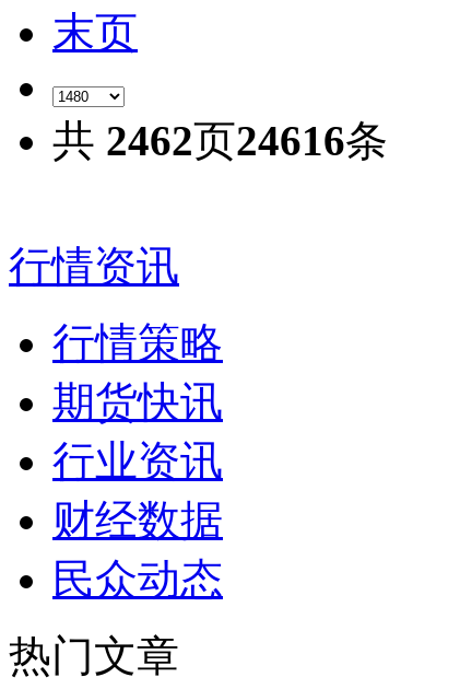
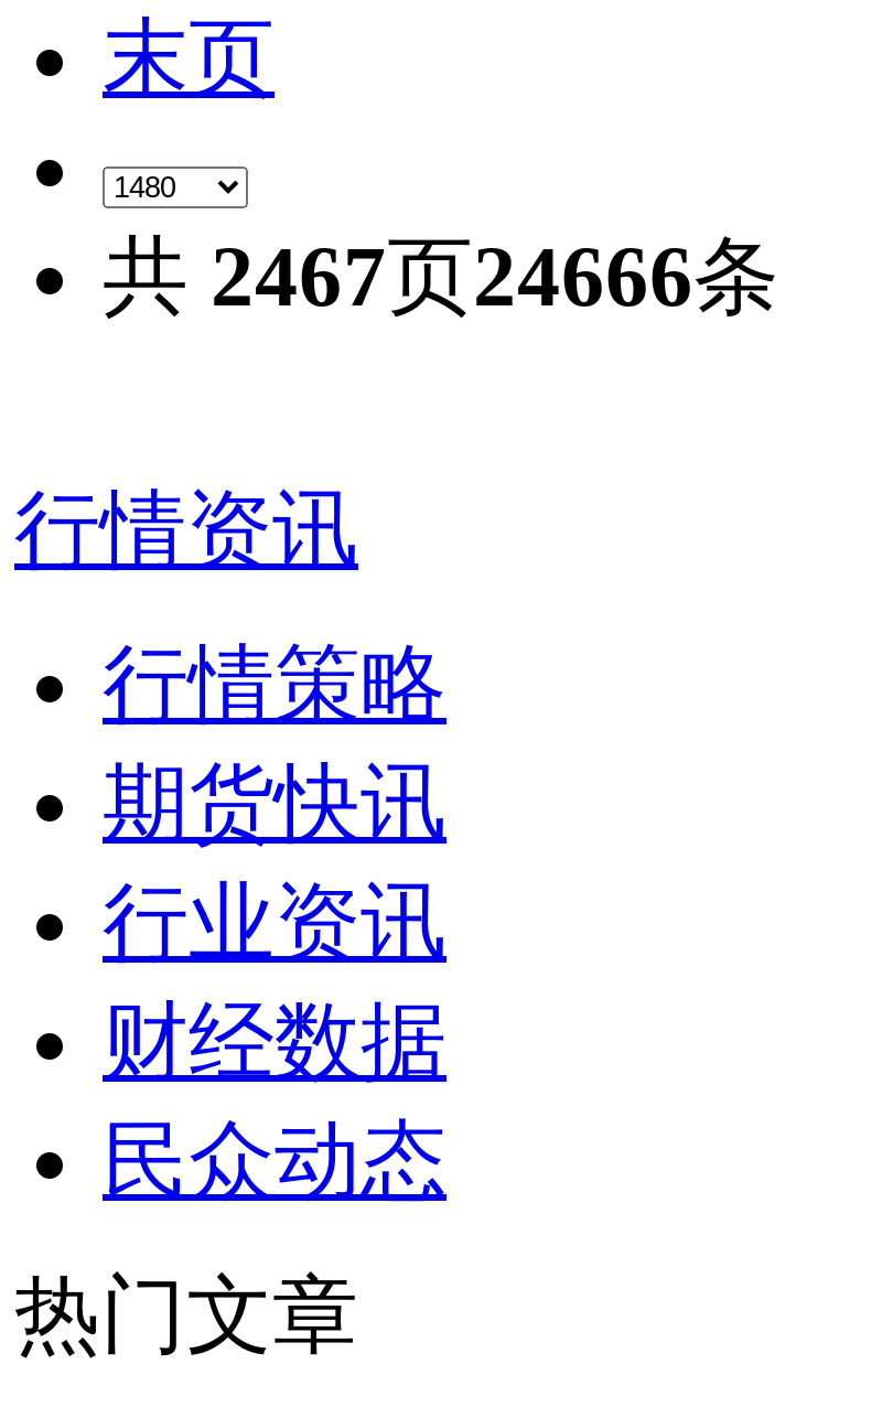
- 共2462页24616条
+ 共2467页24666条
